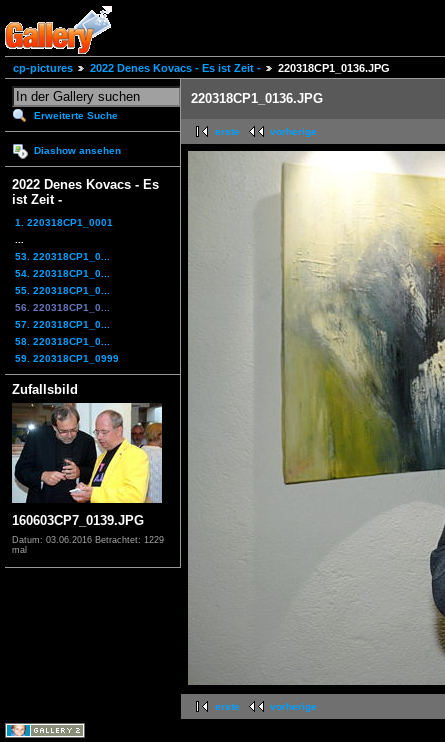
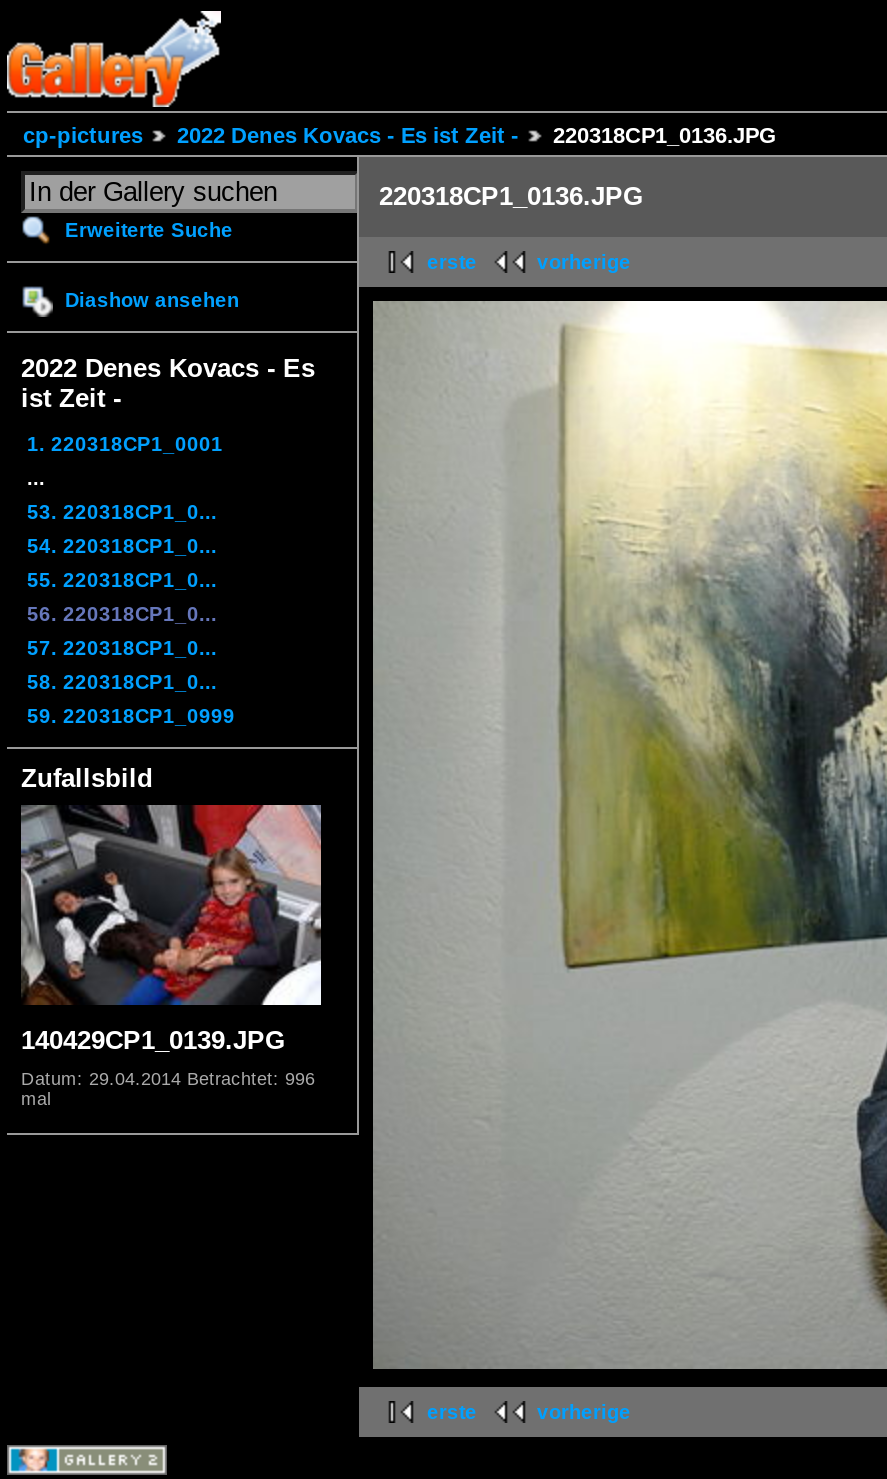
- [image]
- 160603CP7_0139.JPG
+ [image]
+ 140429CP1_0139.JPG

- Datum: 03.06.2016 Betrachtet: 1229
+ Datum: 29.04.2014 Betrachtet: 996
